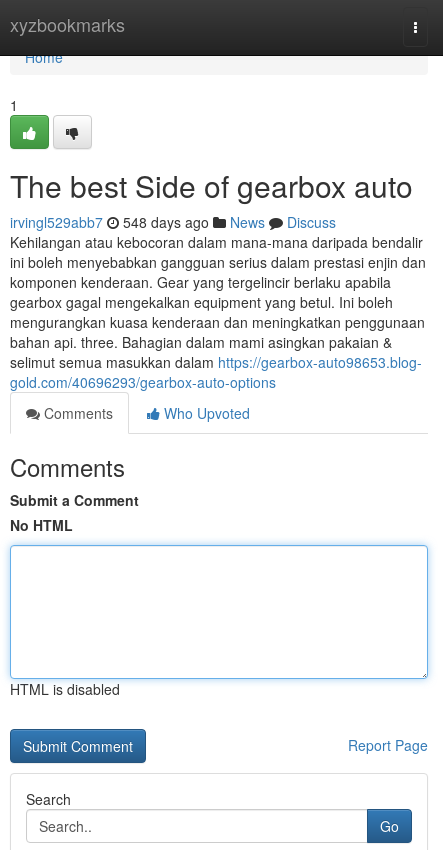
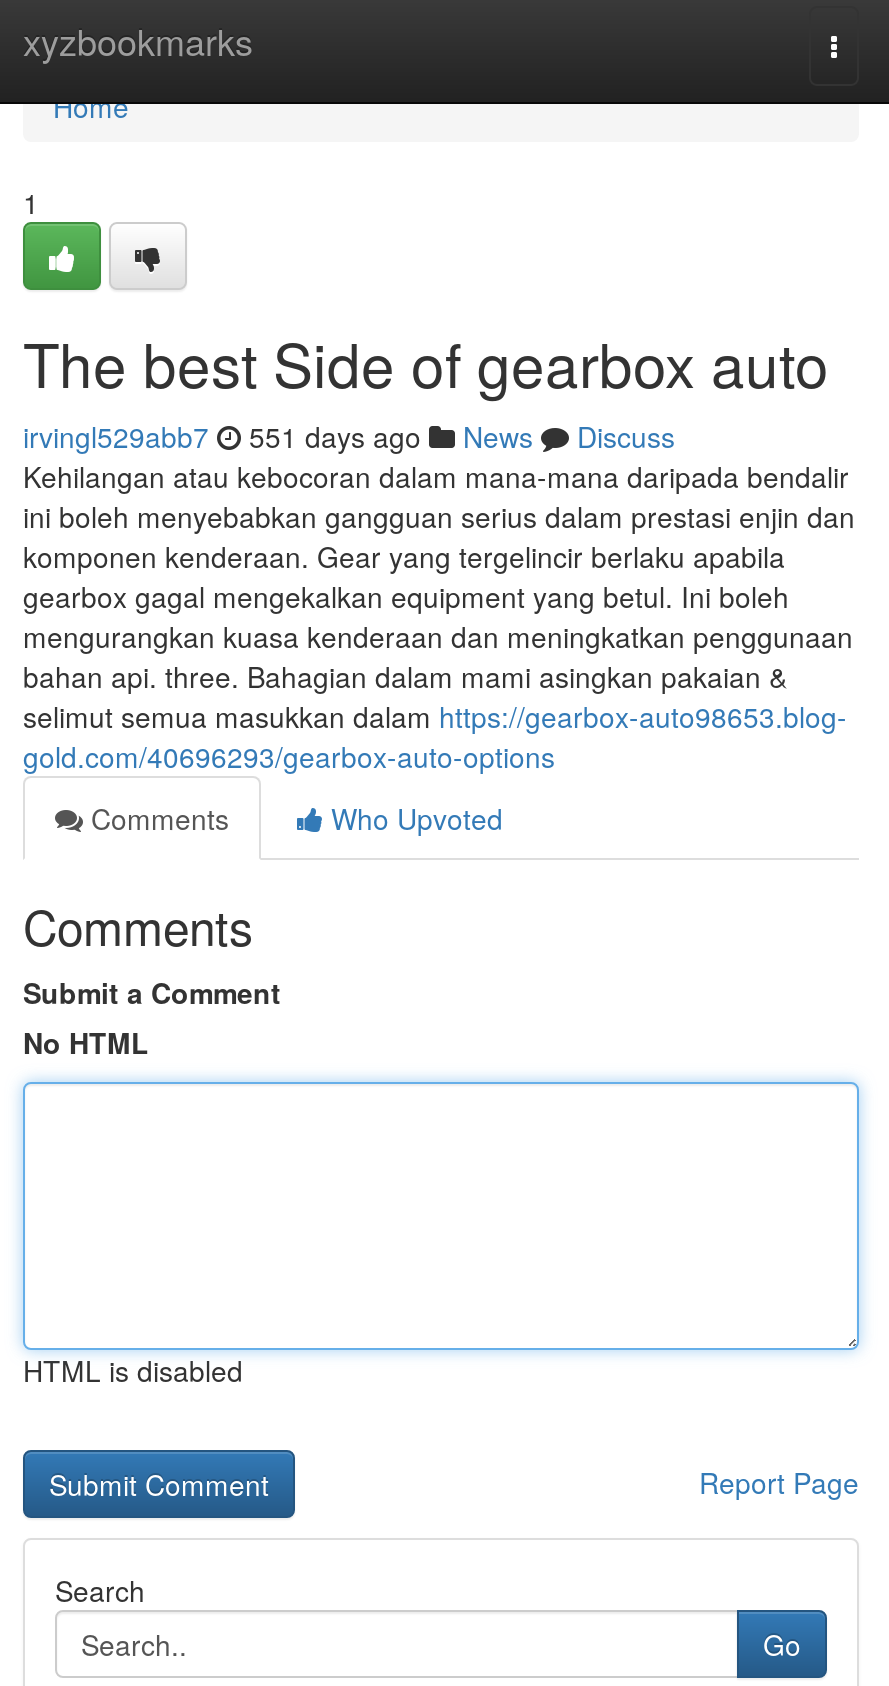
- irvingl529abb7 548 days ago News Discuss
+ irvingl529abb7 551 days ago News Discuss
